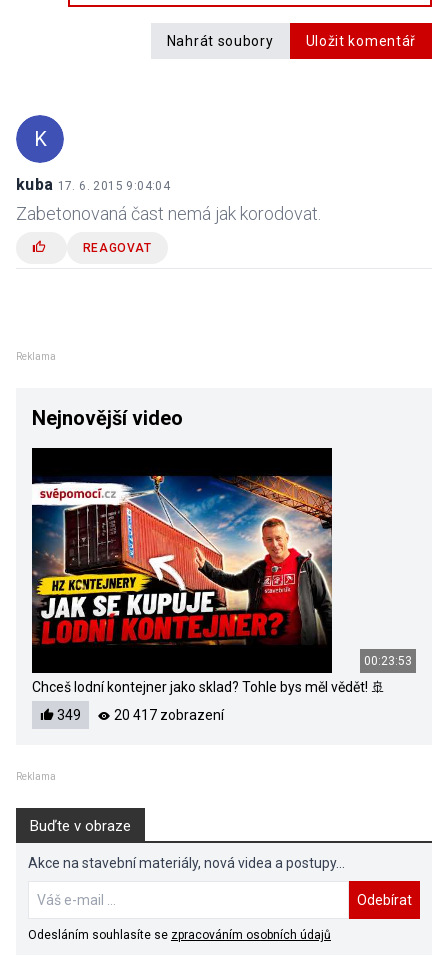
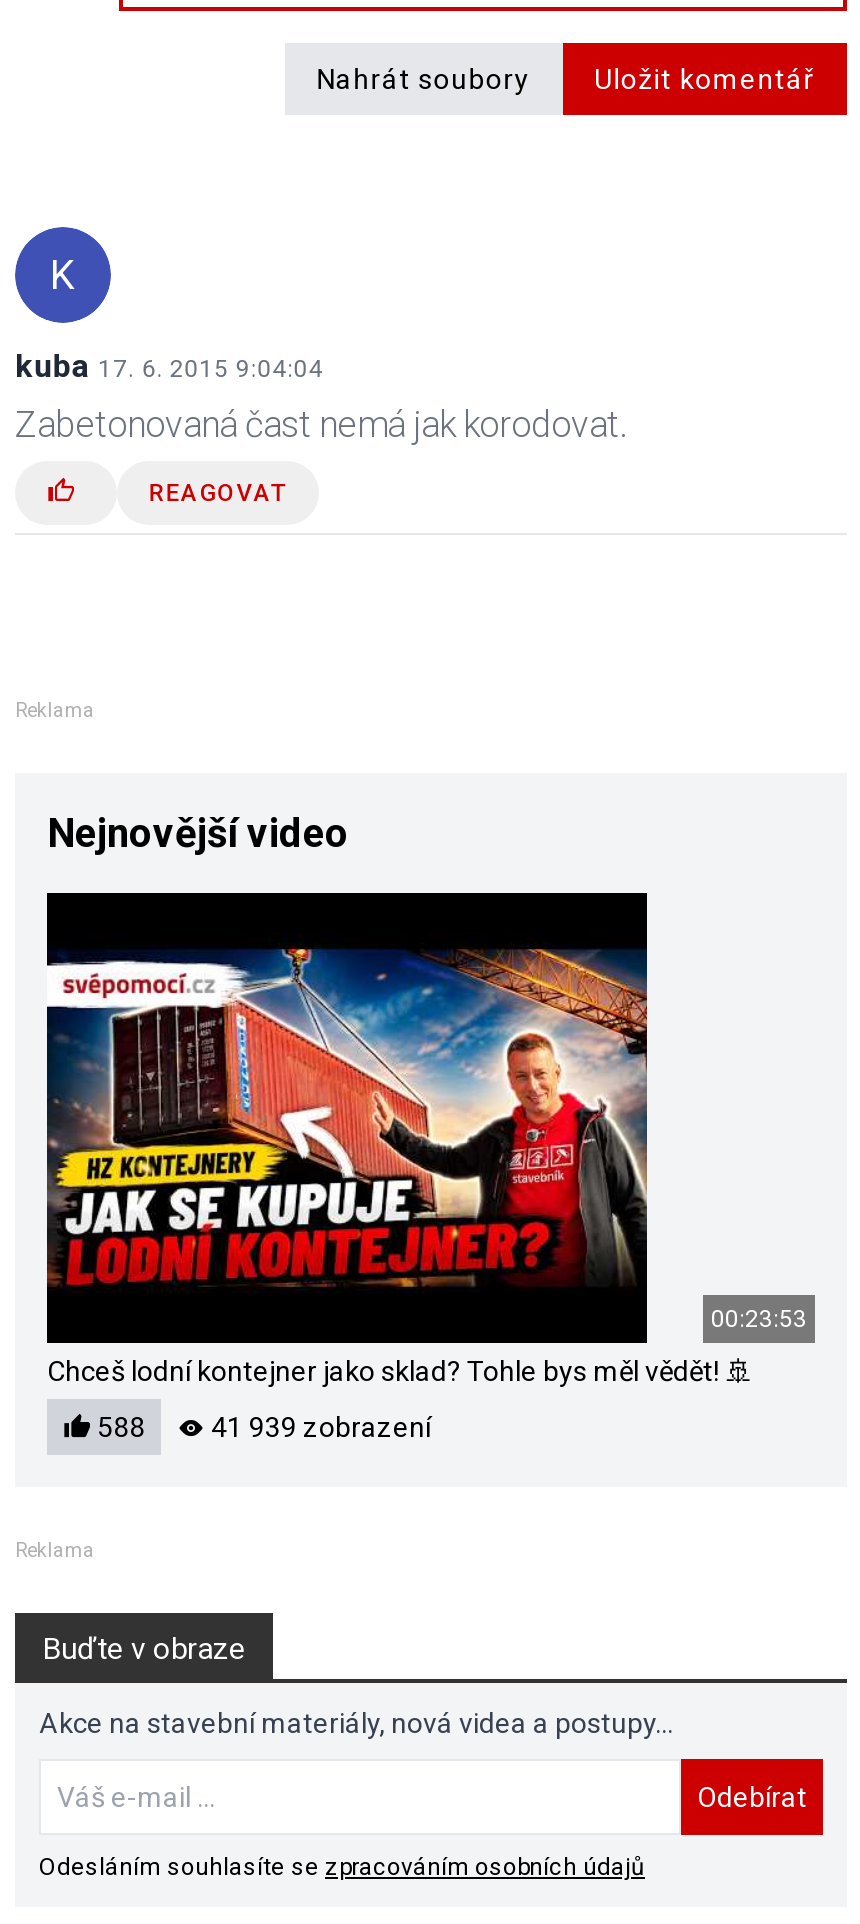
- 349
+ 588

- 20 417 zobrazení
+ 41 939 zobrazení
